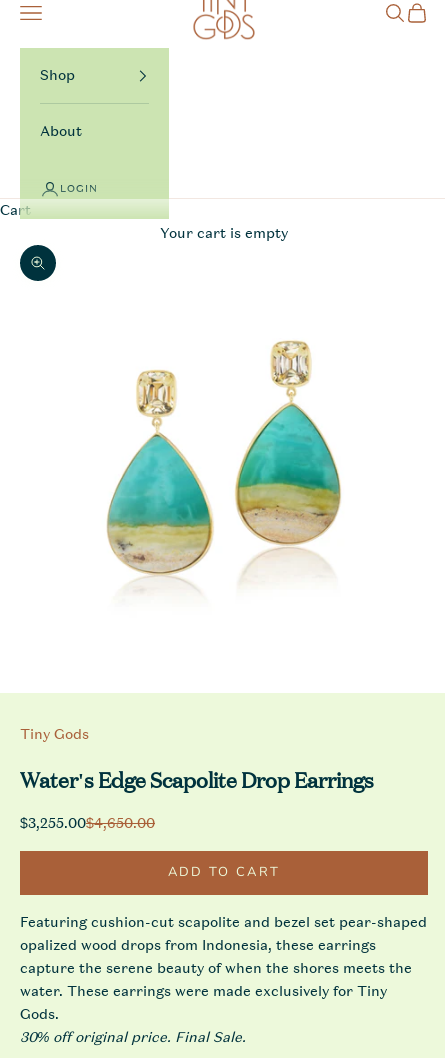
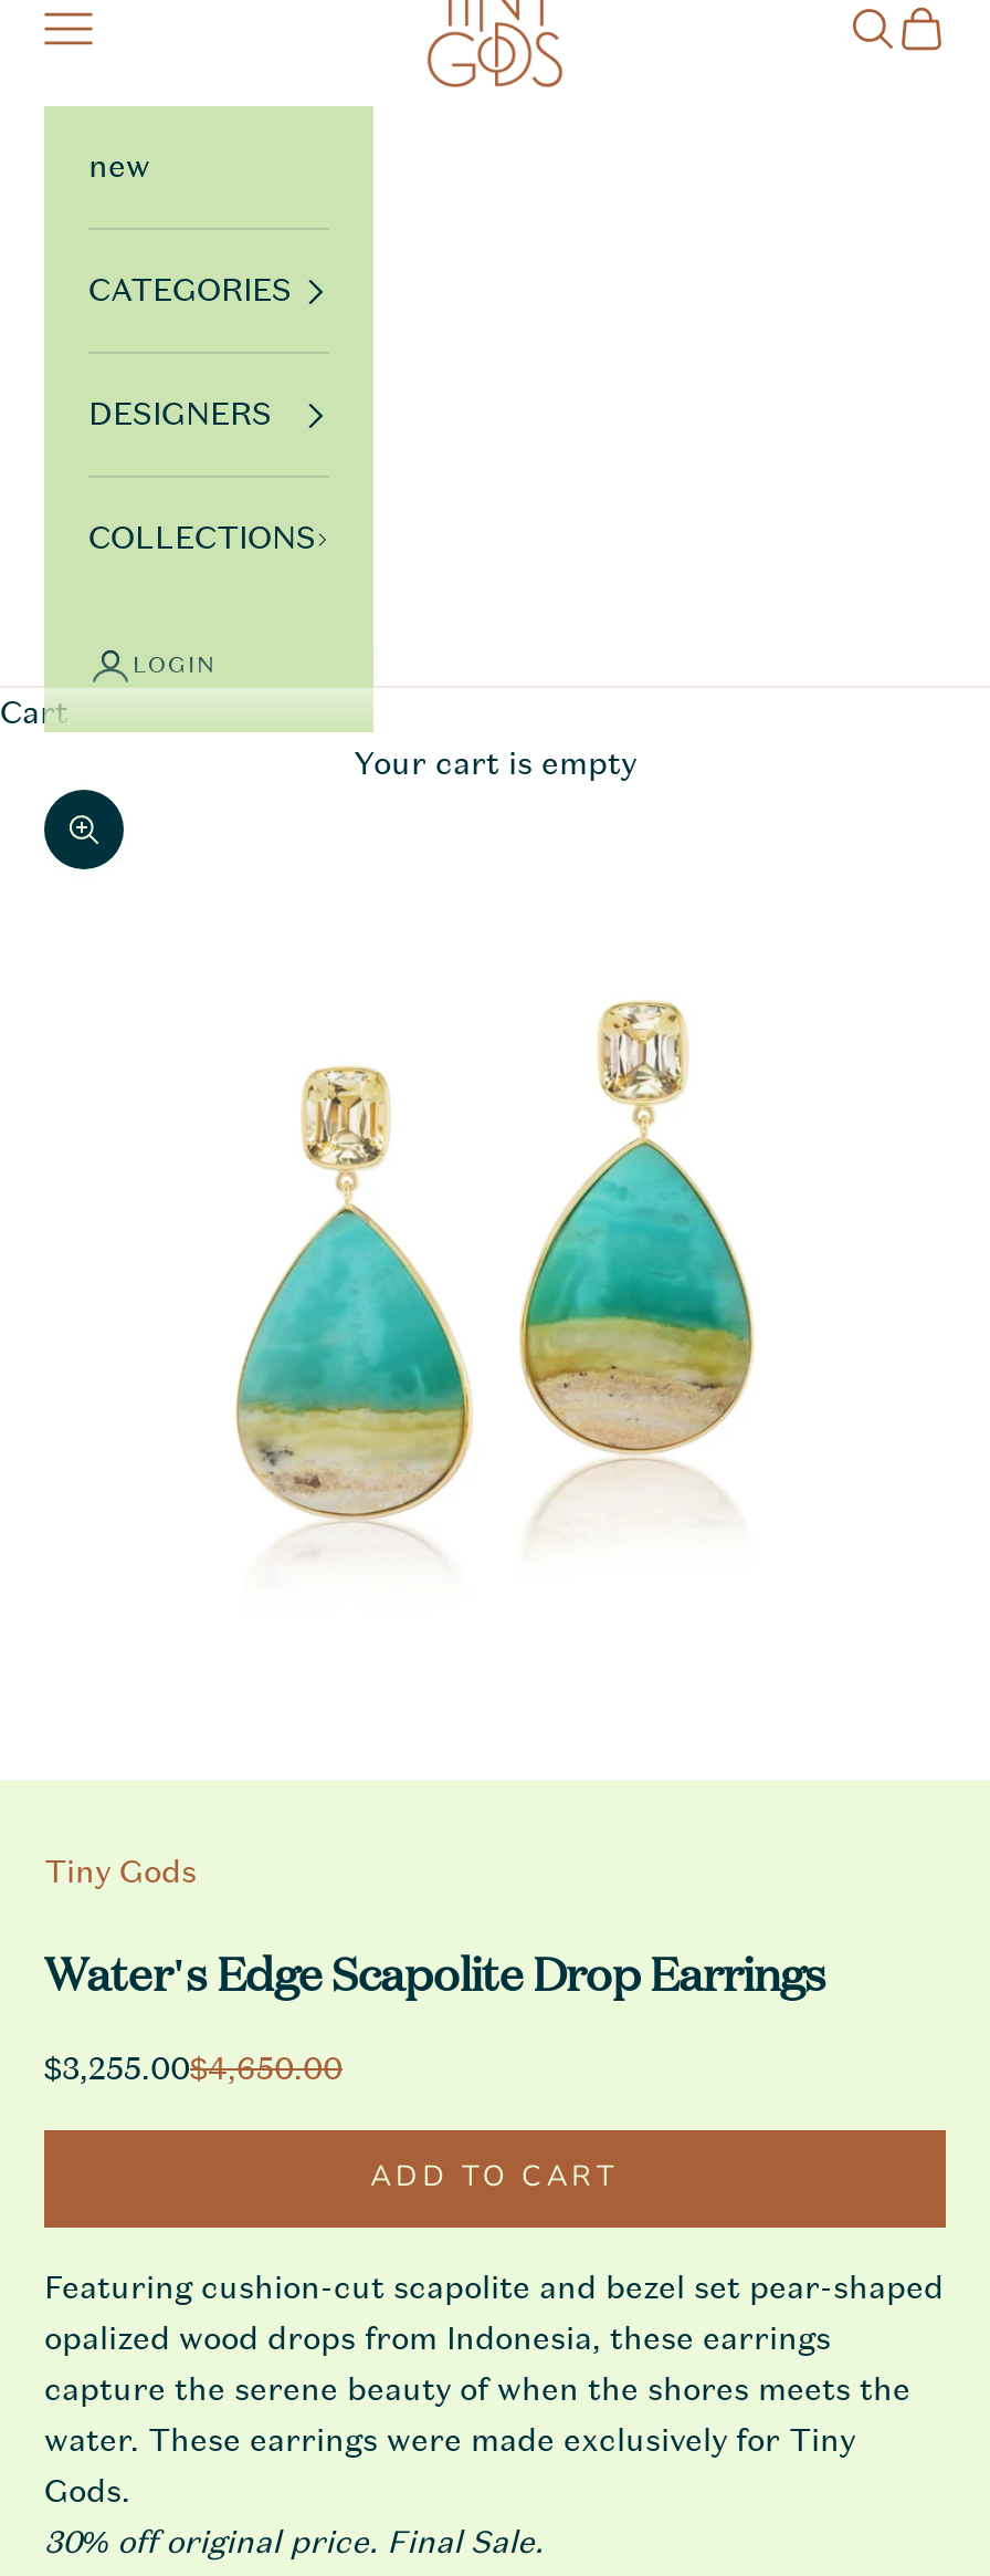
- Shop
- About
+ new
+ CATEGORIES
+ DESIGNERS
+ COLLECTIONS
